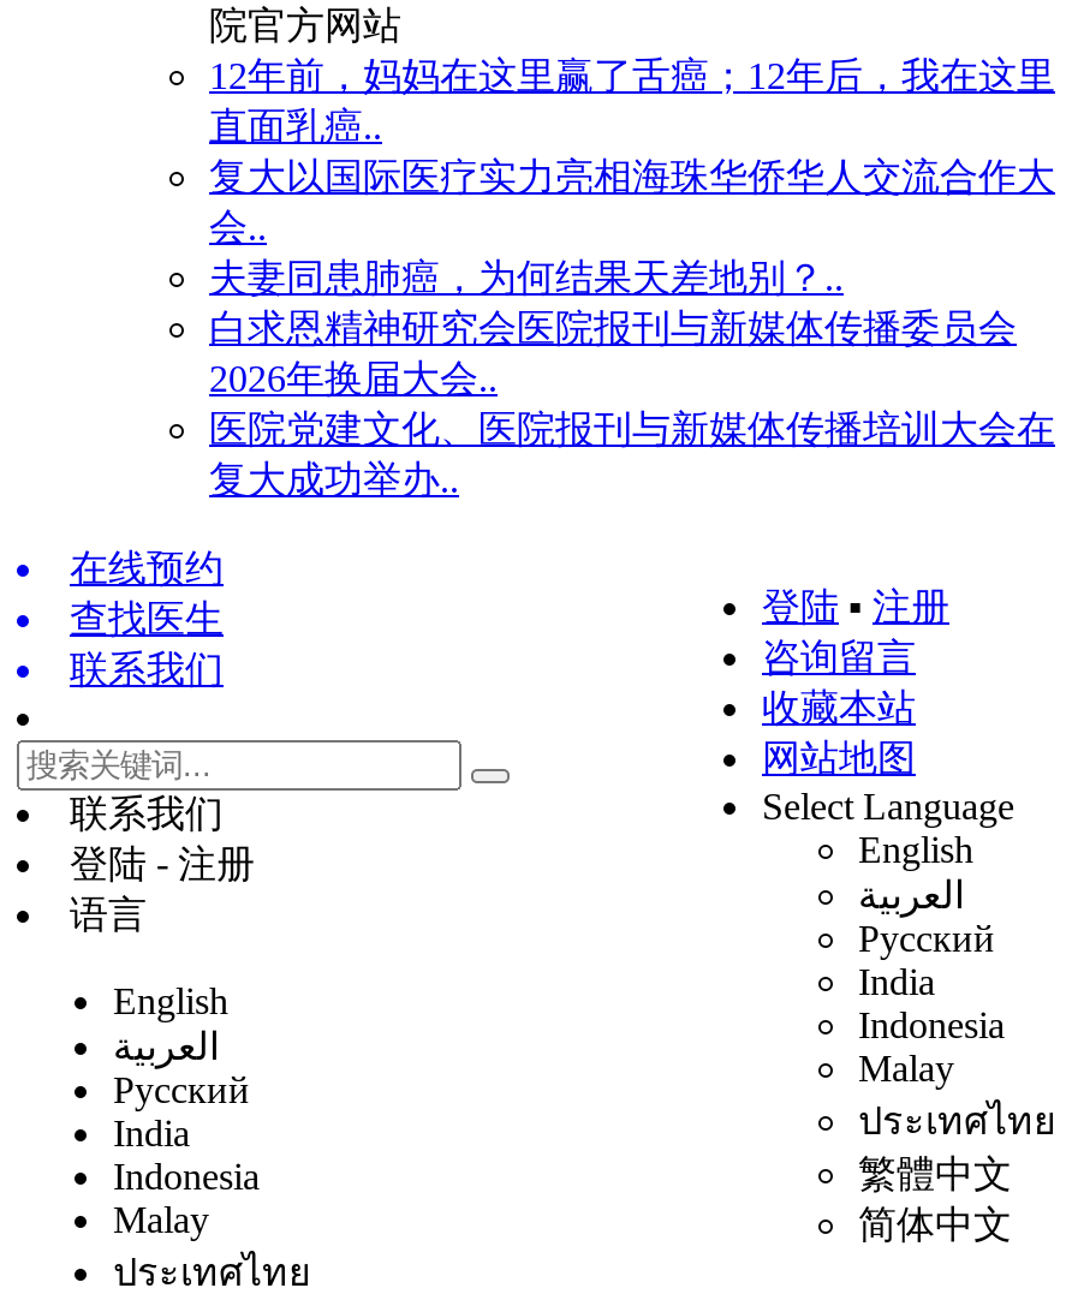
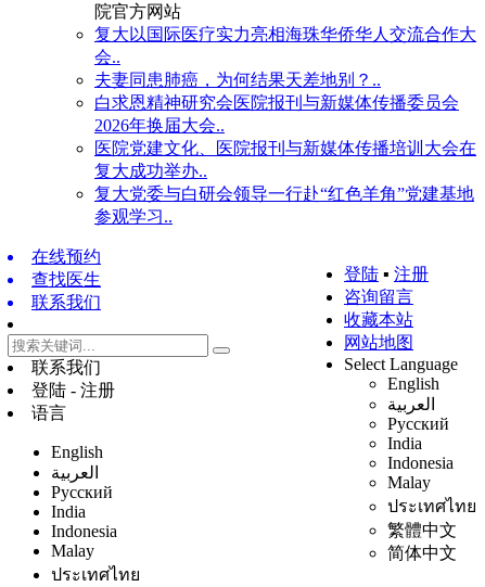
- 12年前，妈妈在这里赢了舌癌；12年后，我在这里
- 直面乳癌..

moved up: 复大以国际医疗实力亮相海珠华侨华人交流合作大 | 会.. | 白求恩精神研究会医院报刊与新媒体传播委员会 | 2026年换届大会.. | 医院党建文化、医院报刊与新媒体传播培训大会在

+ 复大党委与白研会领导一行赴“红色羊角”党建基地
+ 参观学习..
